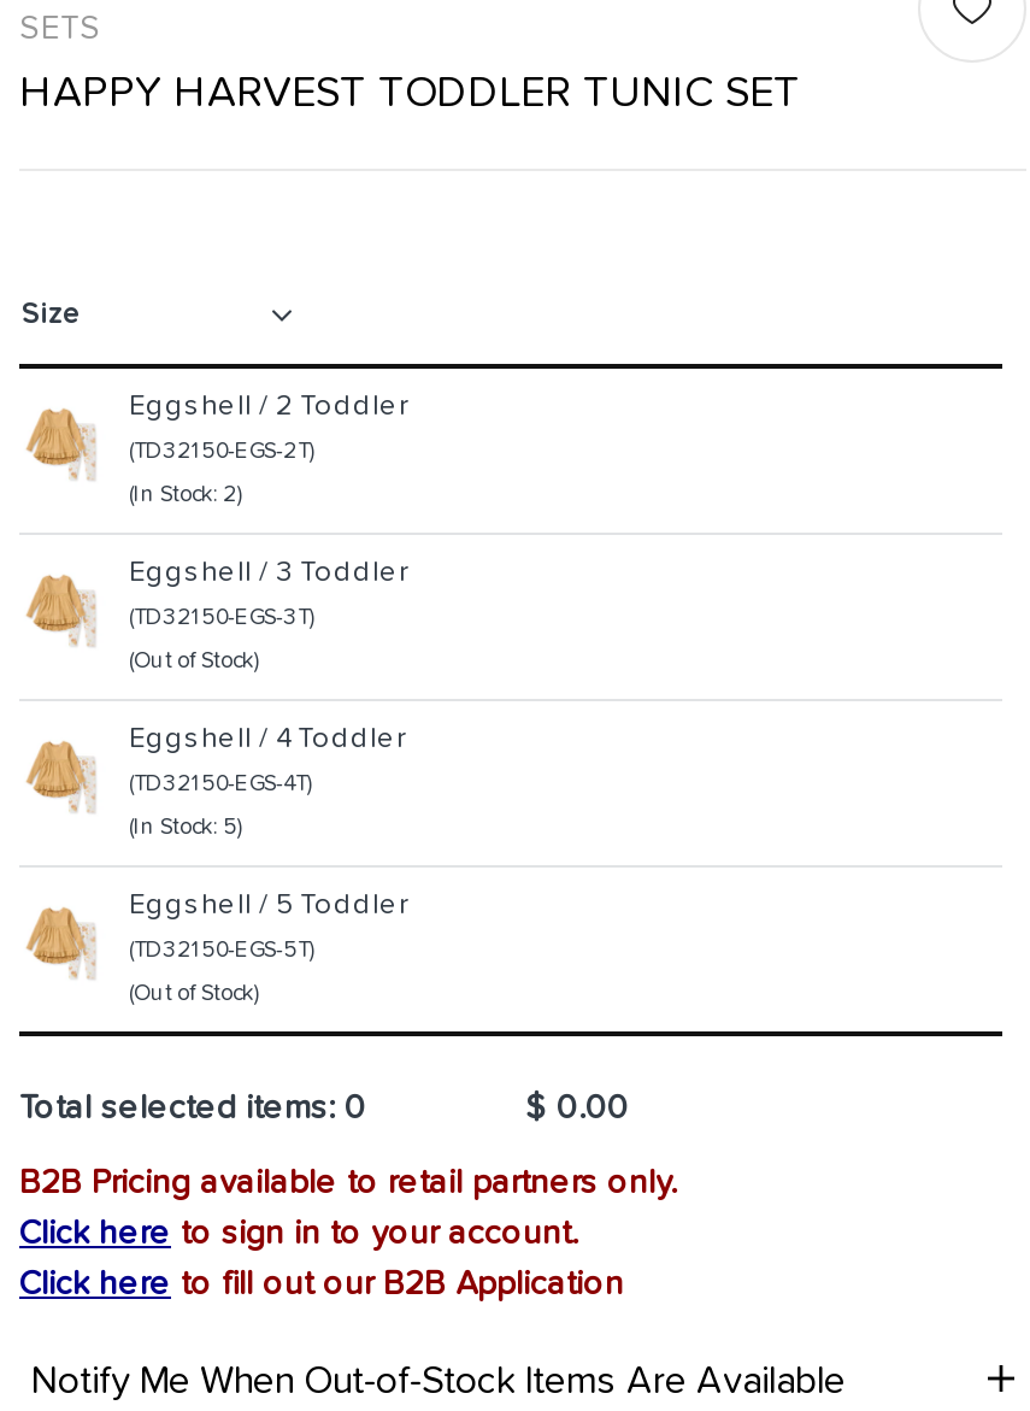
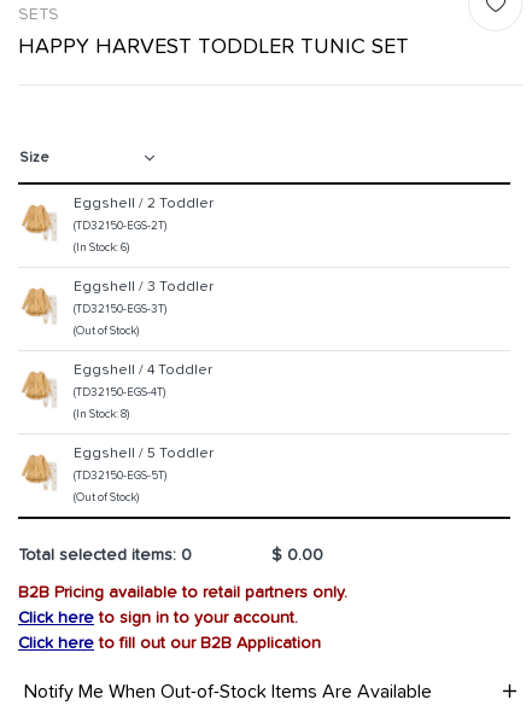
- (In Stock: 2)
+ (In Stock: 6)

- (In Stock: 5)
+ (In Stock: 8)
